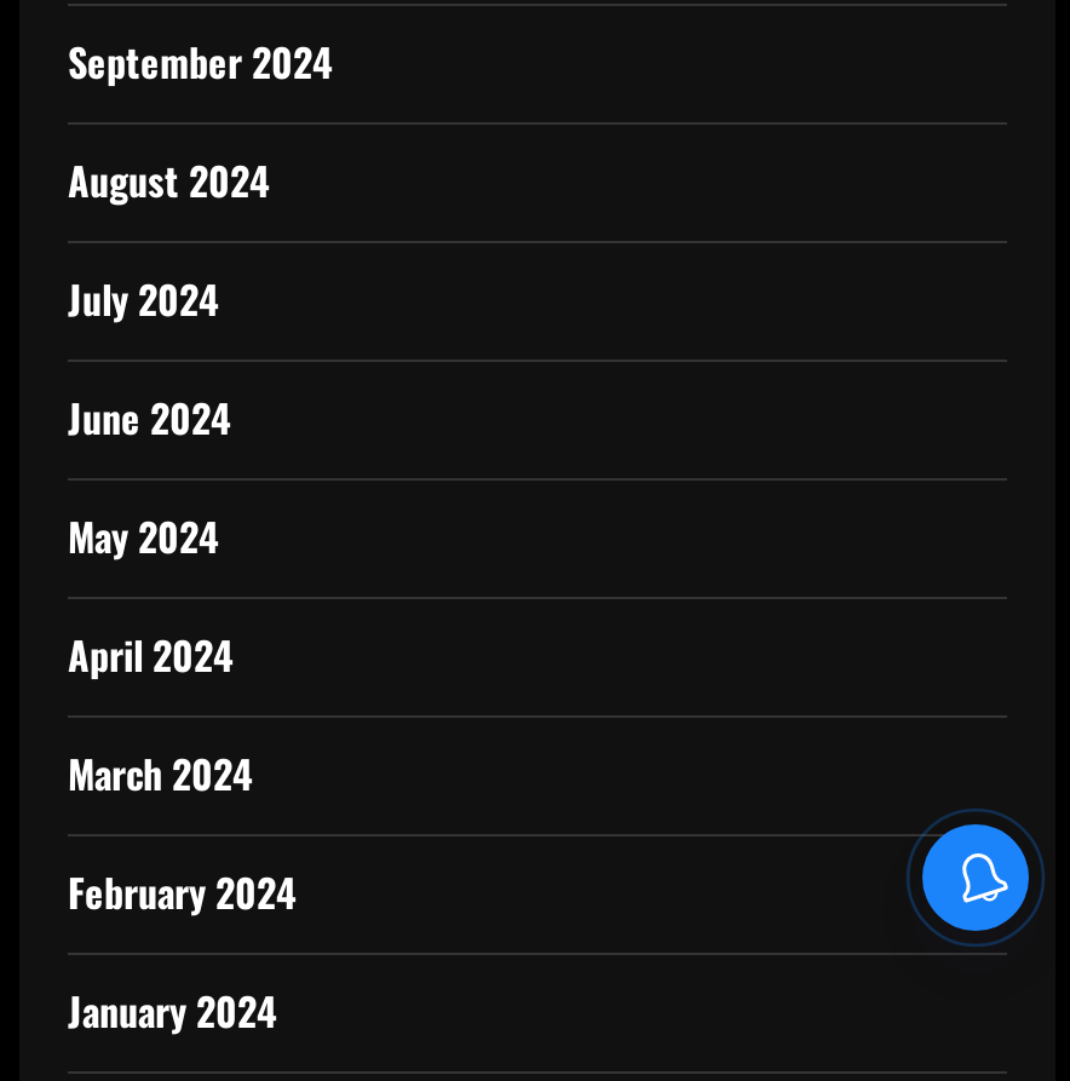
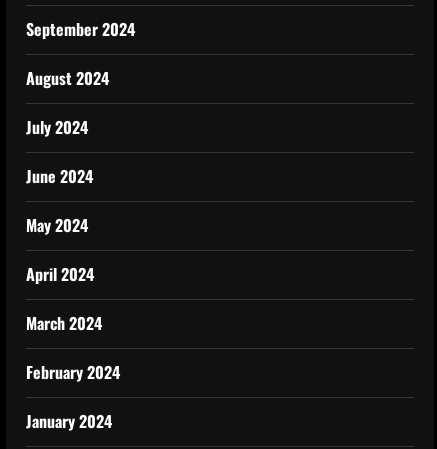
- [image]
